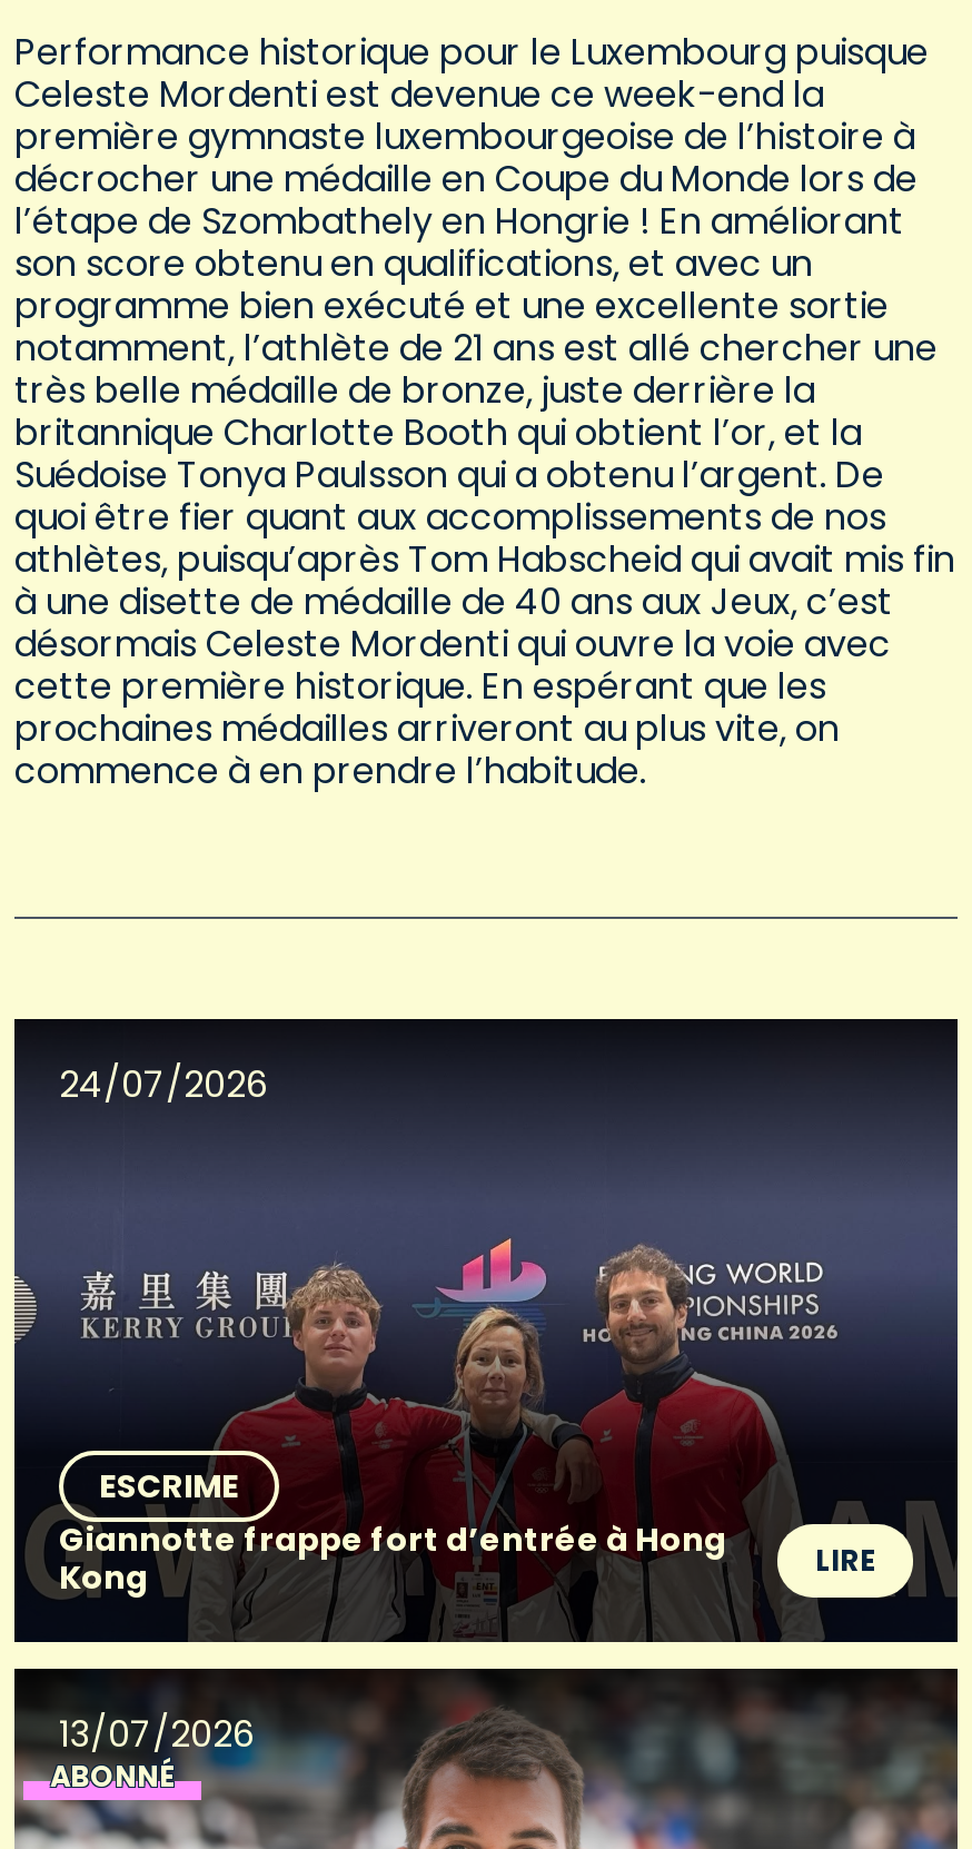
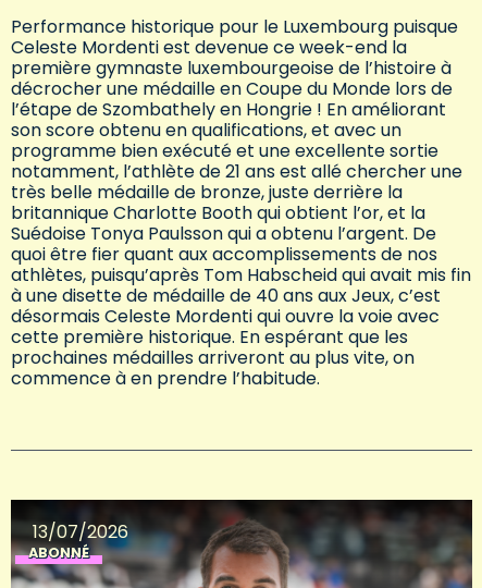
- [image]
- 24/07/2026

- ESCRIME
- Giannotte frappe fort d’entrée à Hong
- Kong
- LIRE
